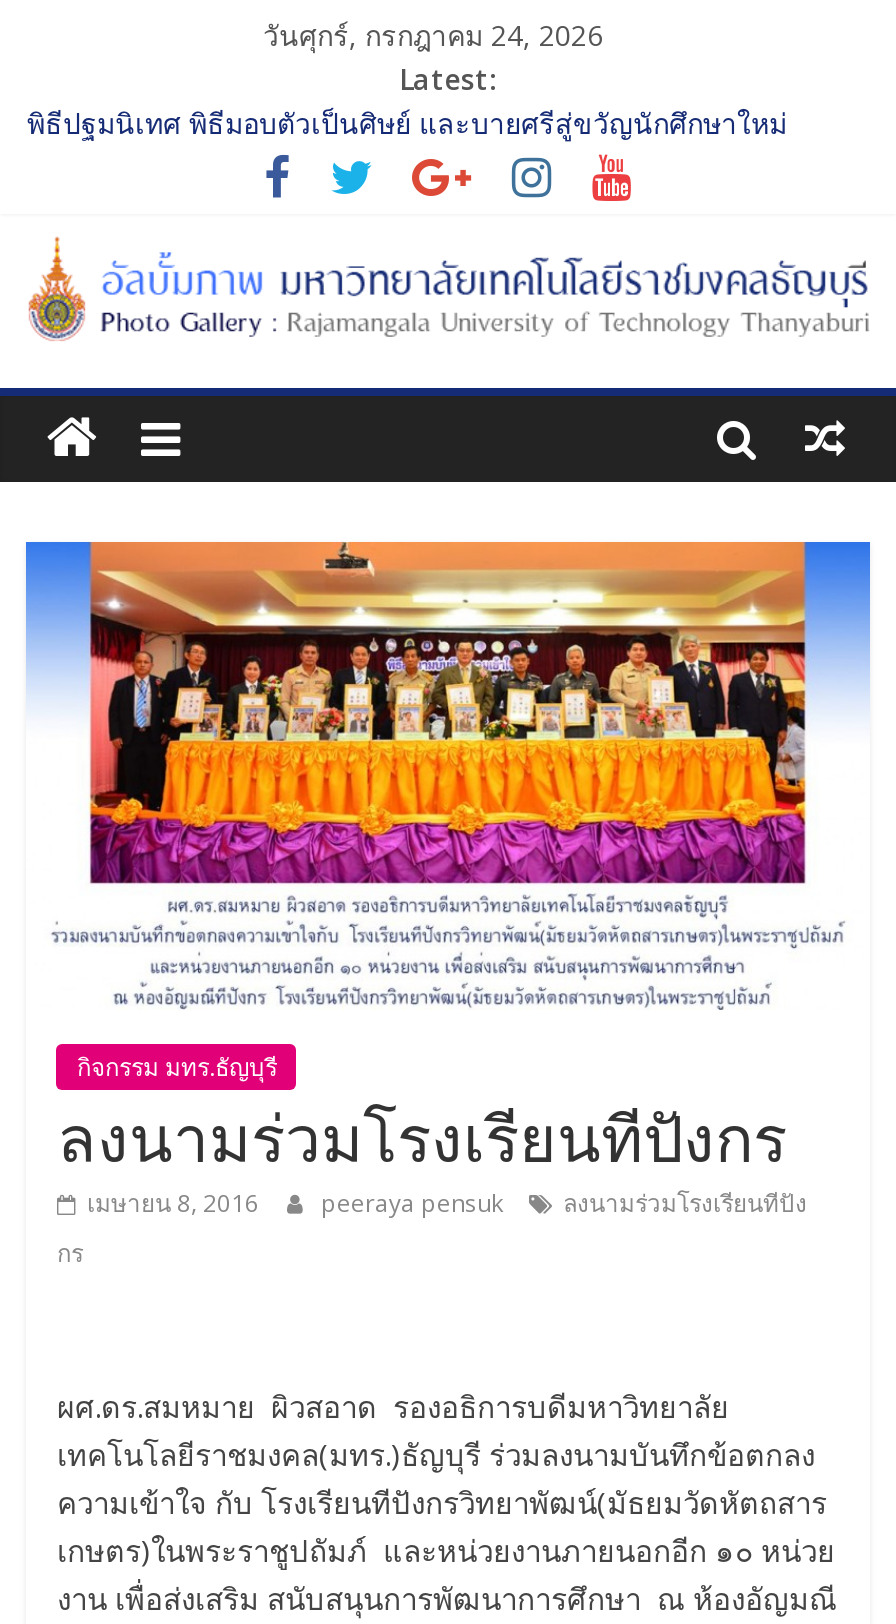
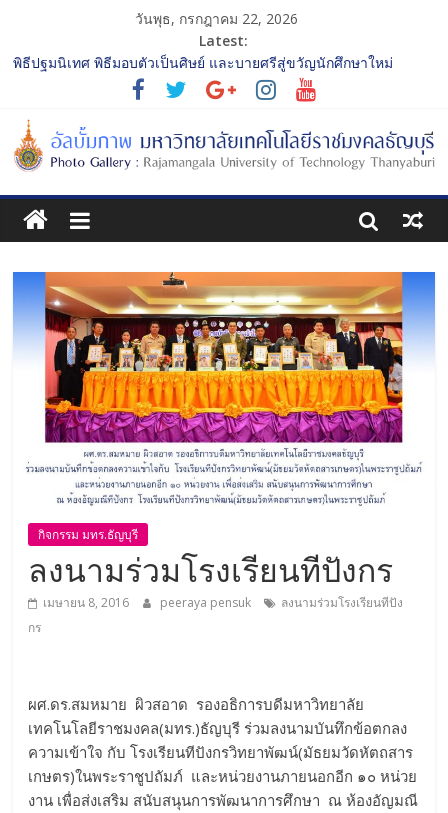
- วันศุกร์, กรกฎาคม 24, 2026
+ วันพุธ, กรกฎาคม 22, 2026
